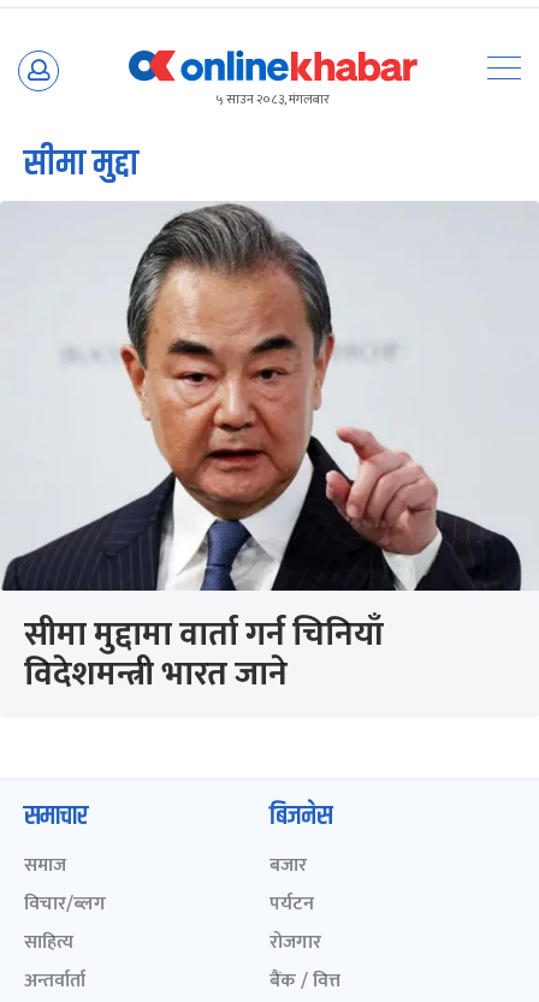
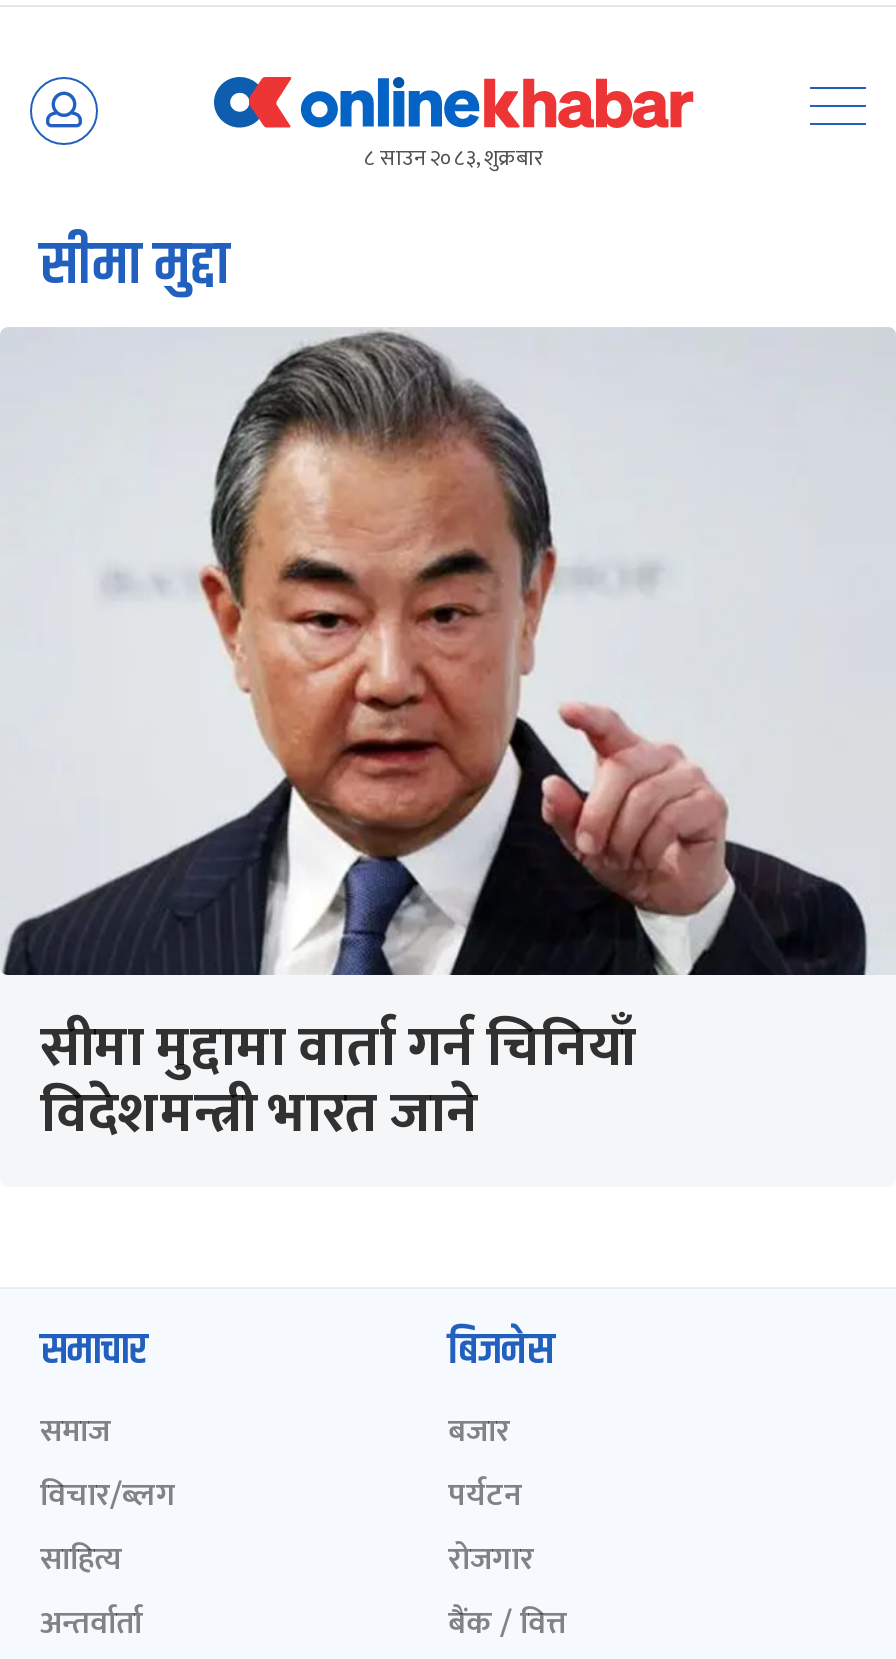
- ५ साउन २०८३, मंगलबार
+ ८ साउन २०८३, शुक्रबार
